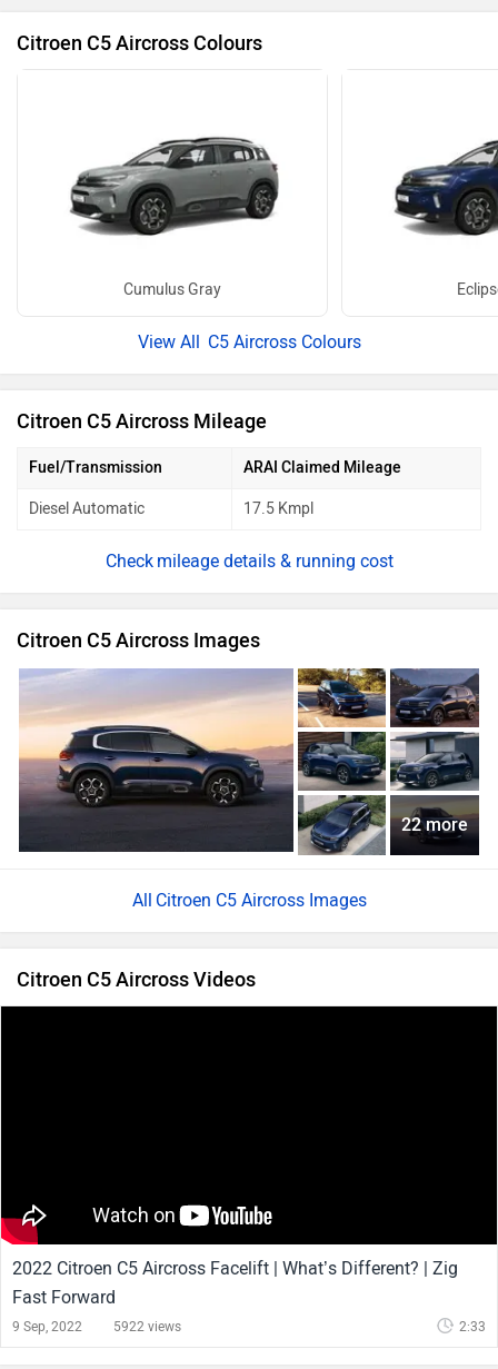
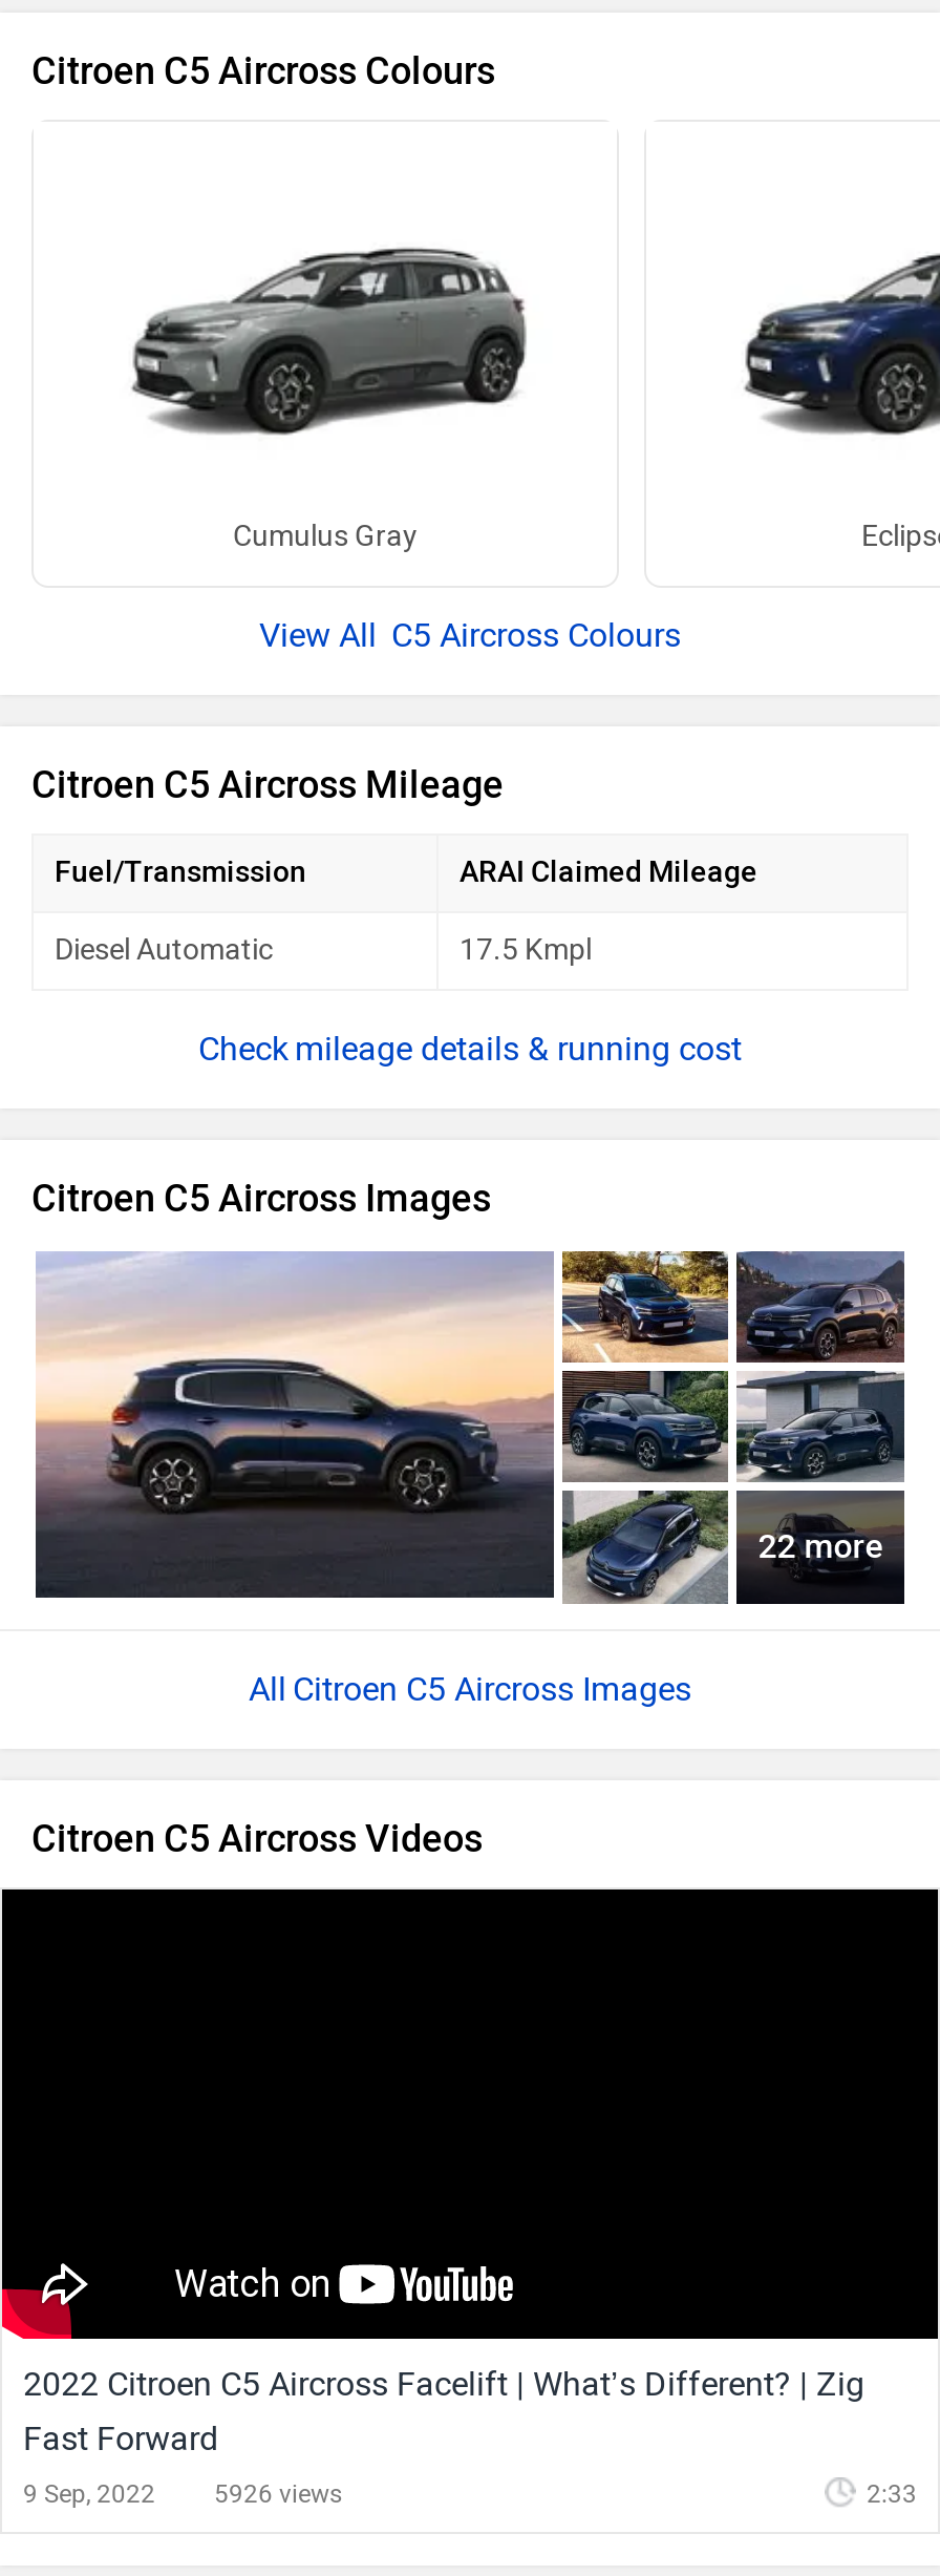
- 9 Sep, 2022 5922 views
+ 9 Sep, 2022 5926 views
